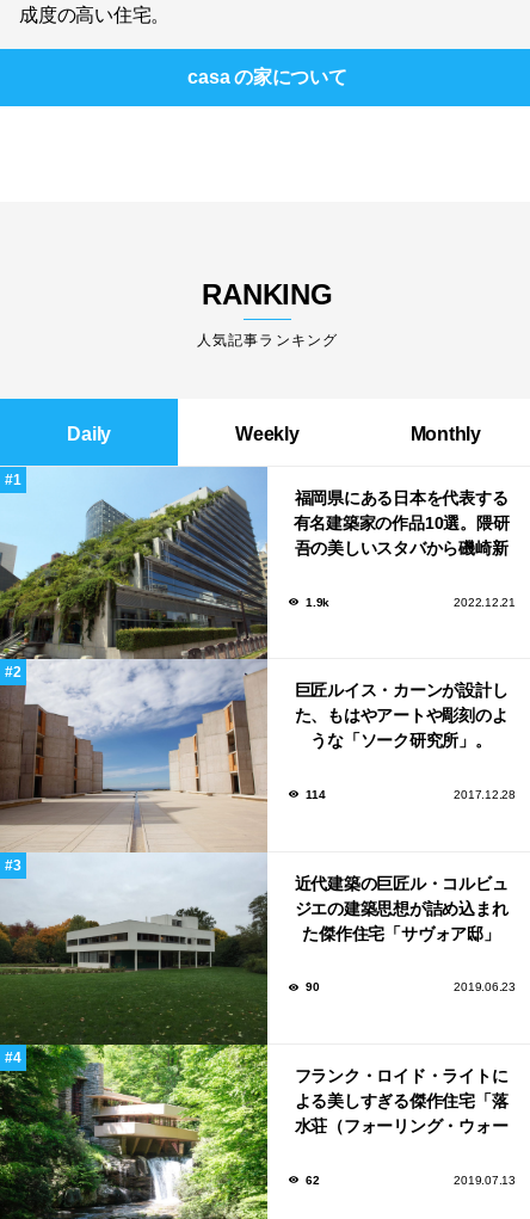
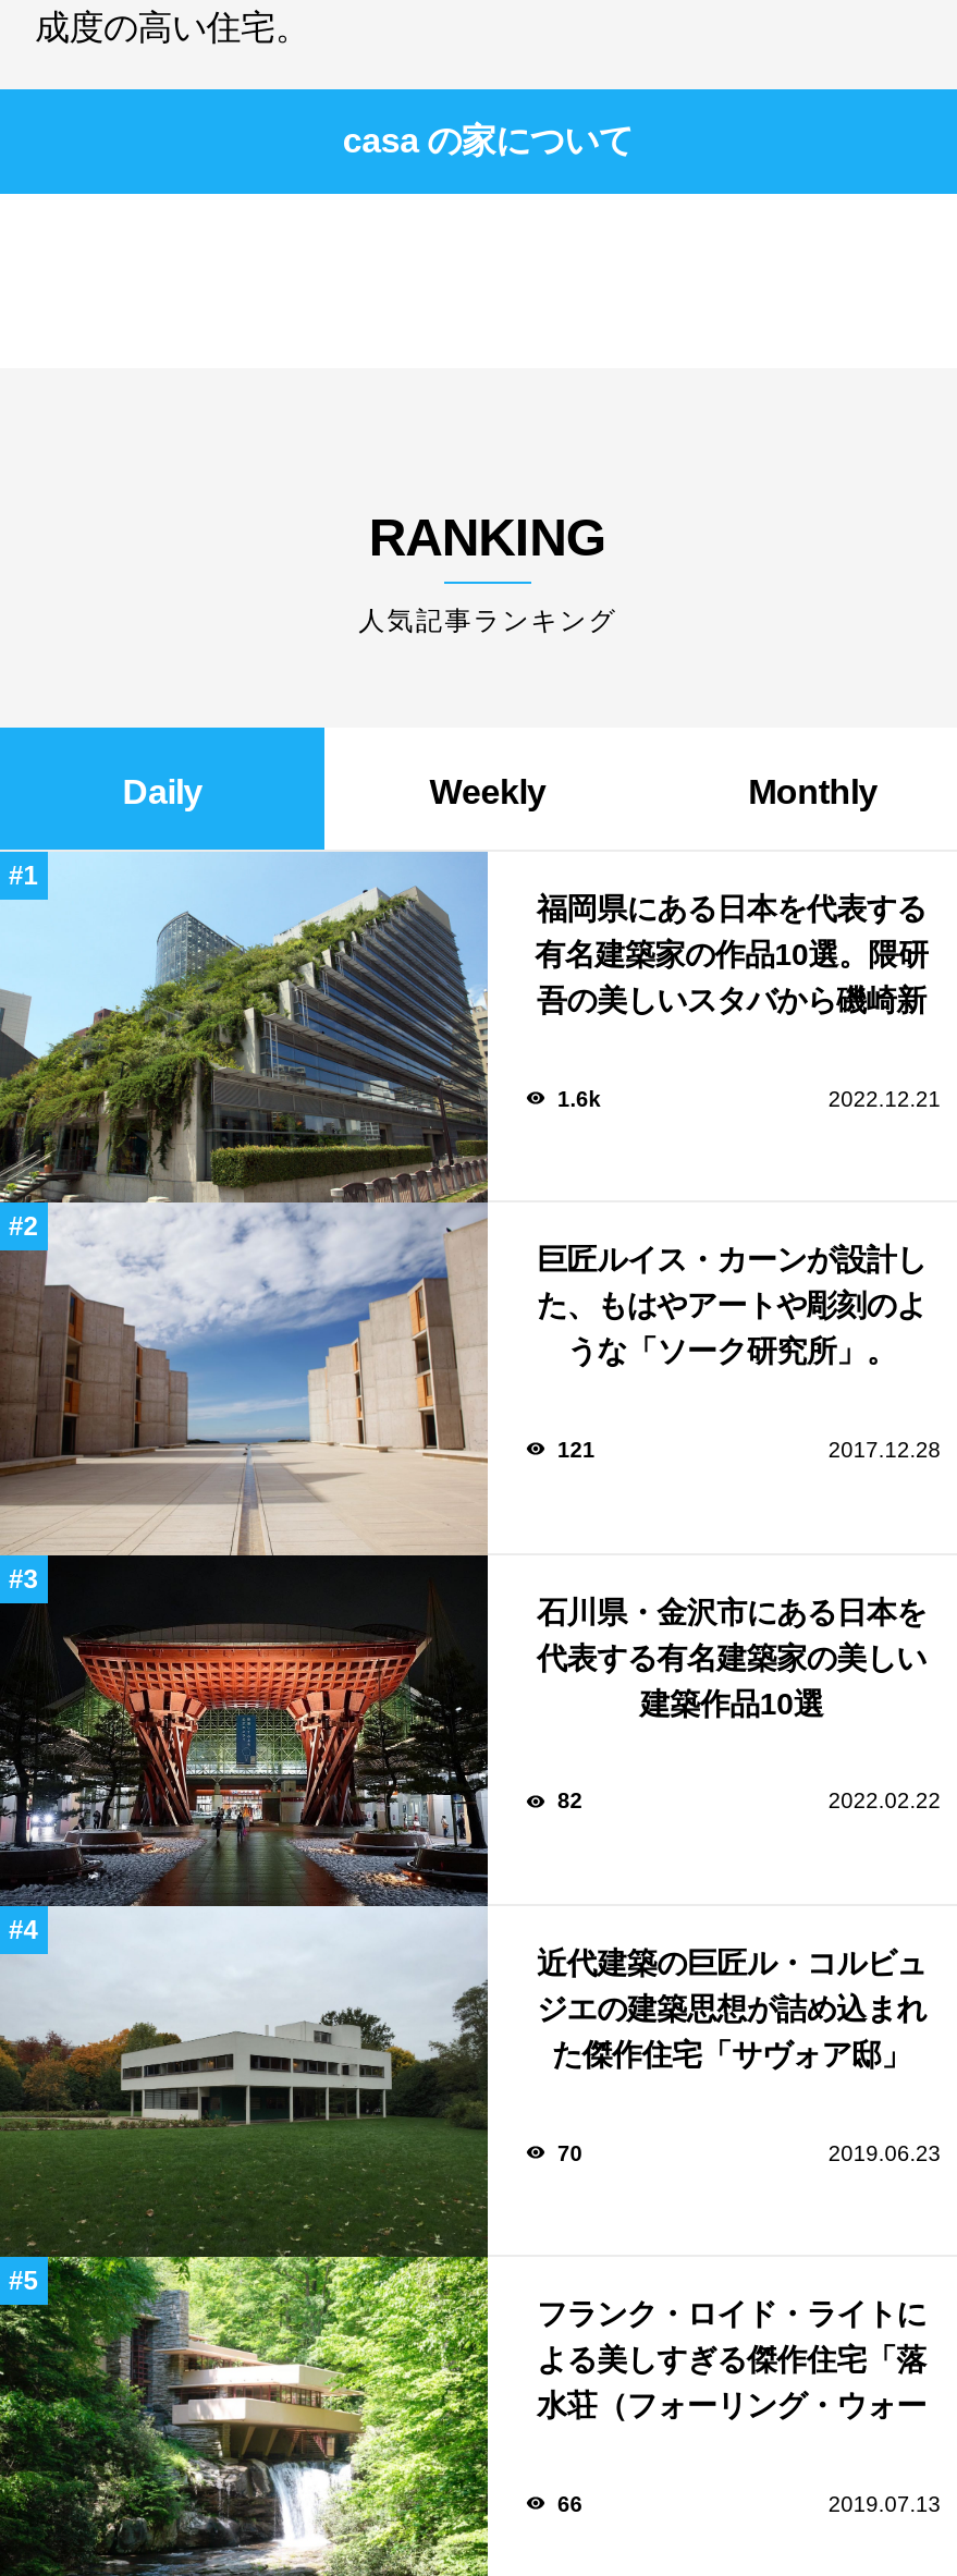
- 1.9k
+ 1.6k

- 114
+ 121

+ [image]
+ 石川県・金沢市にある日本を
+ 代表する有名建築家の美しい
+ 建築作品10選
+ 82
+ 2022.02.22

- 90
+ 70

- 62
+ 66
